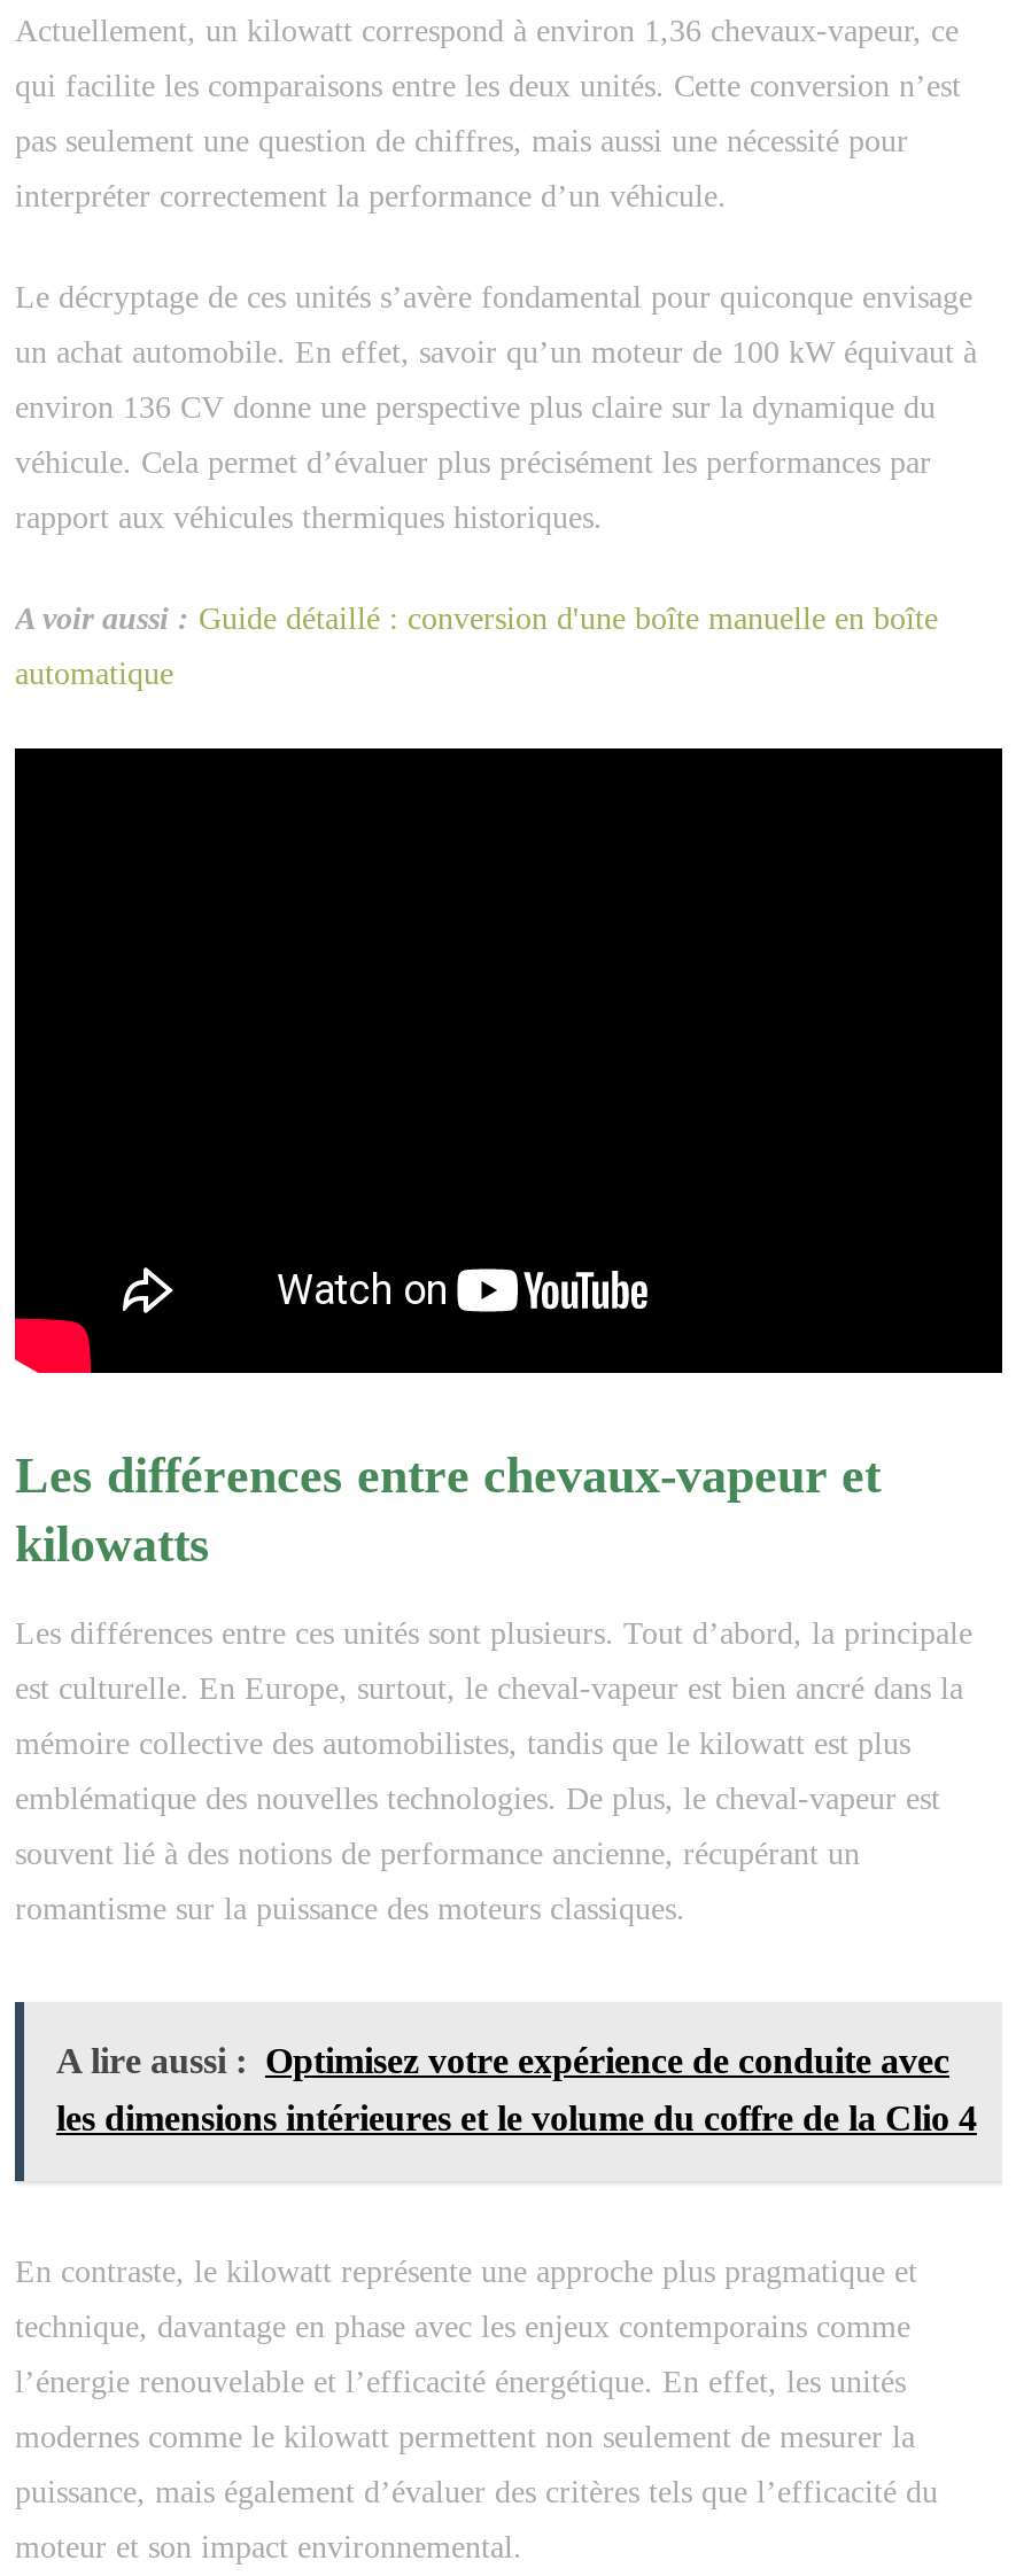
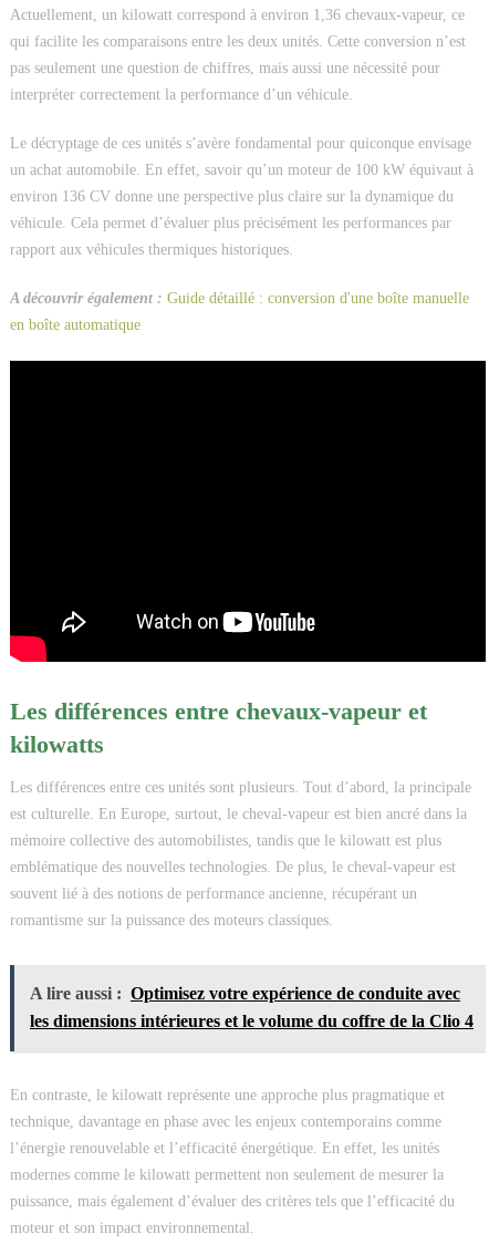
- A voir aussi : Guide détaillé : conversion d'une boîte manuelle en boîte
+ A découvrir également : Guide détaillé : conversion d'une boîte manuelle

- automatique
+ en boîte automatique
